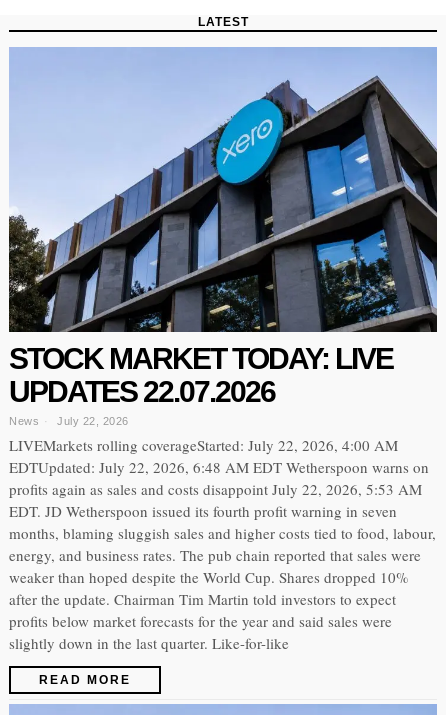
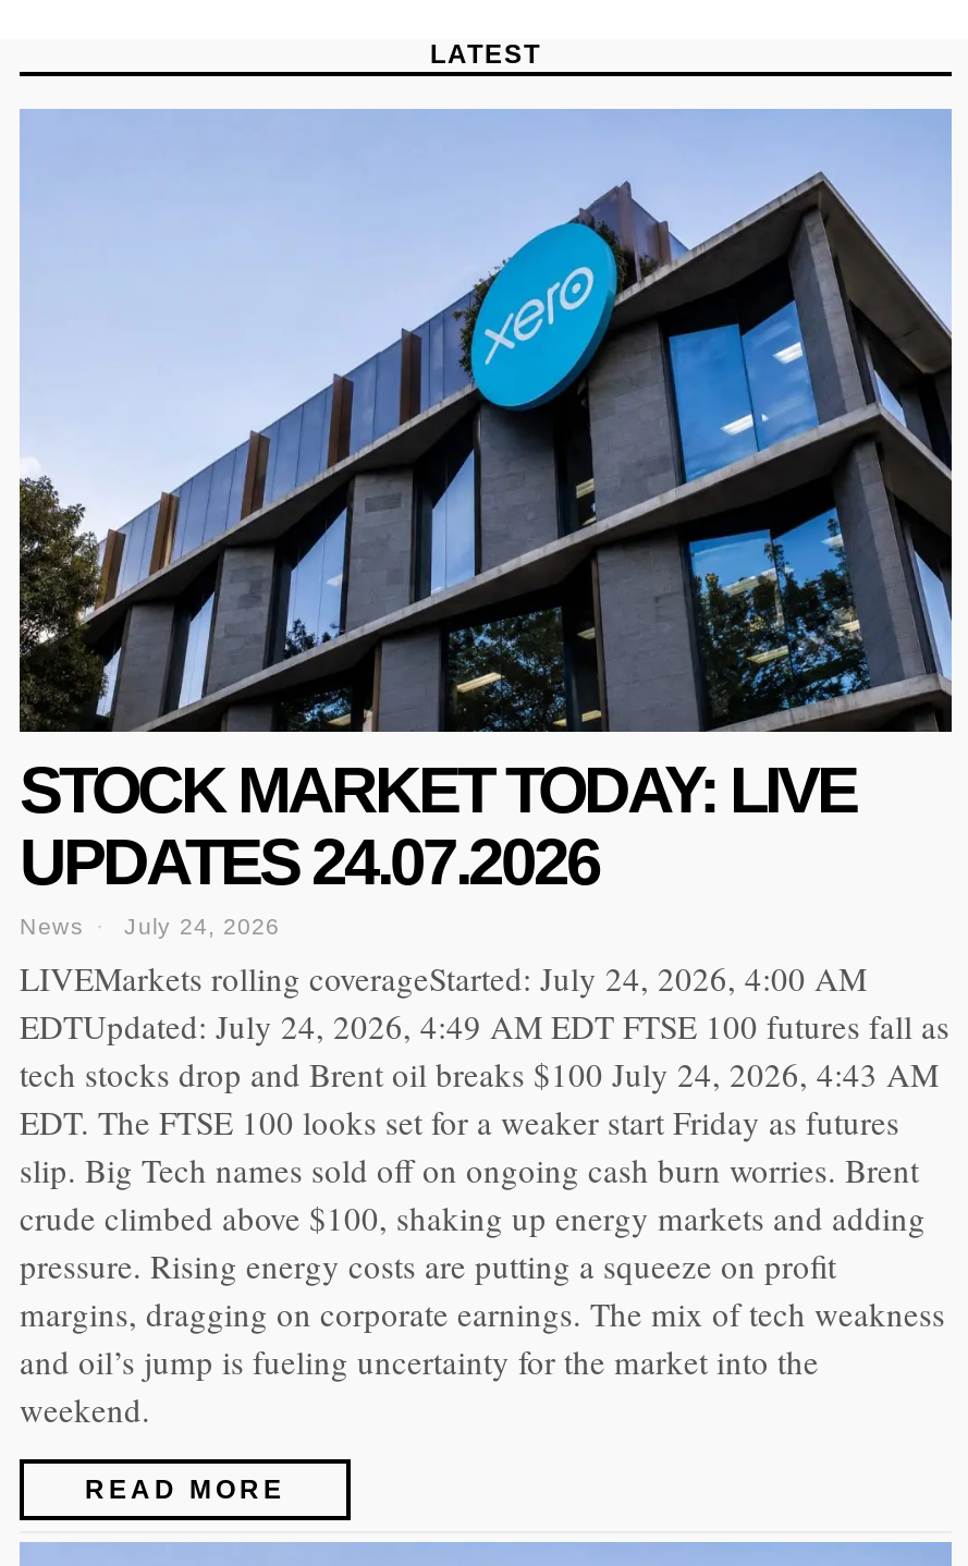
- UPDATES 22.07.2026
+ UPDATES 24.07.2026

- July 22, 2026
- LIVEMarkets rolling coverageStarted: July 22, 2026, 4:00 AM
- EDTUpdated: July 22, 2026, 6:48 AM EDT Wetherspoon warns on
- profits again as sales and costs disappoint July 22, 2026, 5:53 AM
- EDT. JD Wetherspoon issued its fourth profit warning in seven
- months, blaming sluggish sales and higher costs tied to food, labour,
- energy, and business rates. The pub chain reported that sales were
- weaker than hoped despite the World Cup. Shares dropped 10%
- after the update. Chairman Tim Martin told investors to expect
- profits below market forecasts for the year and said sales were
- slightly down in the last quarter. Like-for-like
+ July 24, 2026
+ LIVEMarkets rolling coverageStarted: July 24, 2026, 4:00 AM
+ EDTUpdated: July 24, 2026, 4:49 AM EDT FTSE 100 futures fall as
+ tech stocks drop and Brent oil breaks $100 July 24, 2026, 4:43 AM
+ EDT. The FTSE 100 looks set for a weaker start Friday as futures
+ slip. Big Tech names sold off on ongoing cash burn worries. Brent
+ crude climbed above $100, shaking up energy markets and adding
+ pressure. Rising energy costs are putting a squeeze on profit
+ margins, dragging on corporate earnings. The mix of tech weakness
+ and oil’s jump is fueling uncertainty for the market into the
+ weekend.
